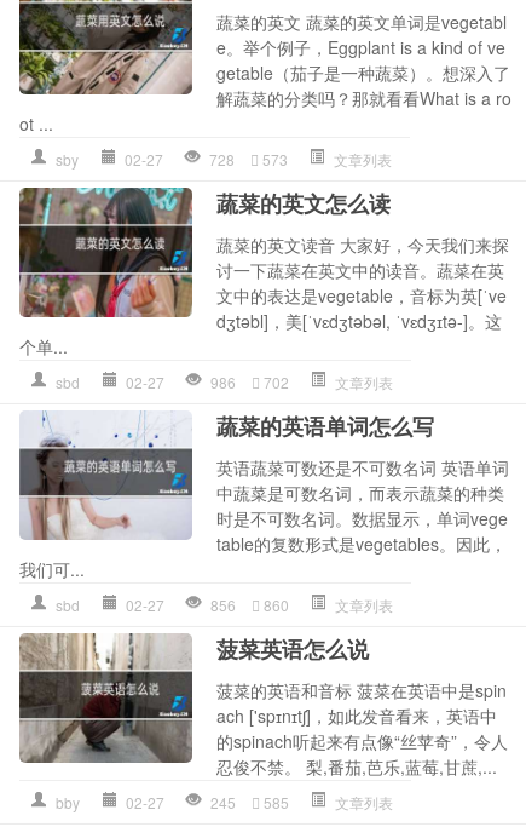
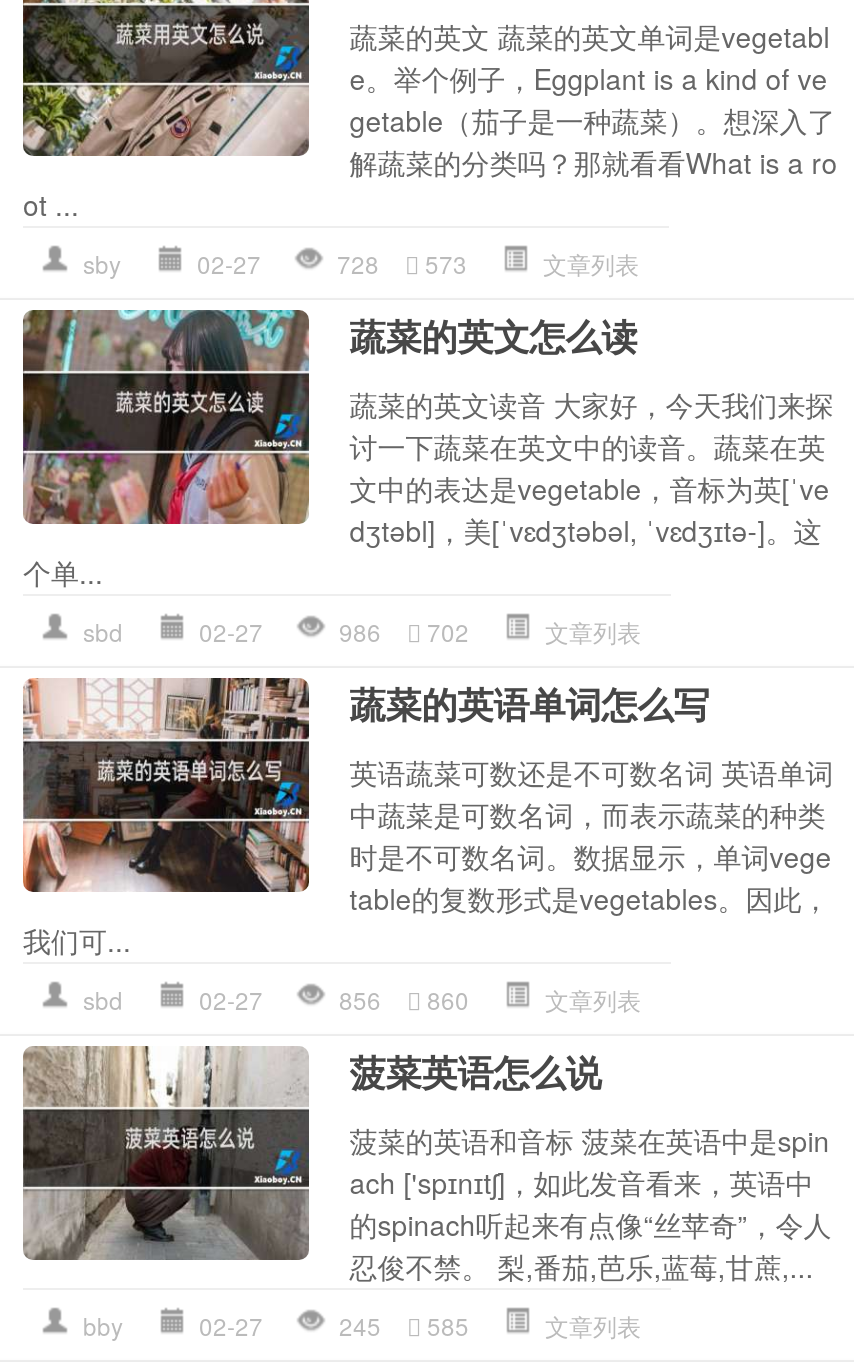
- [image]
+ [image]
